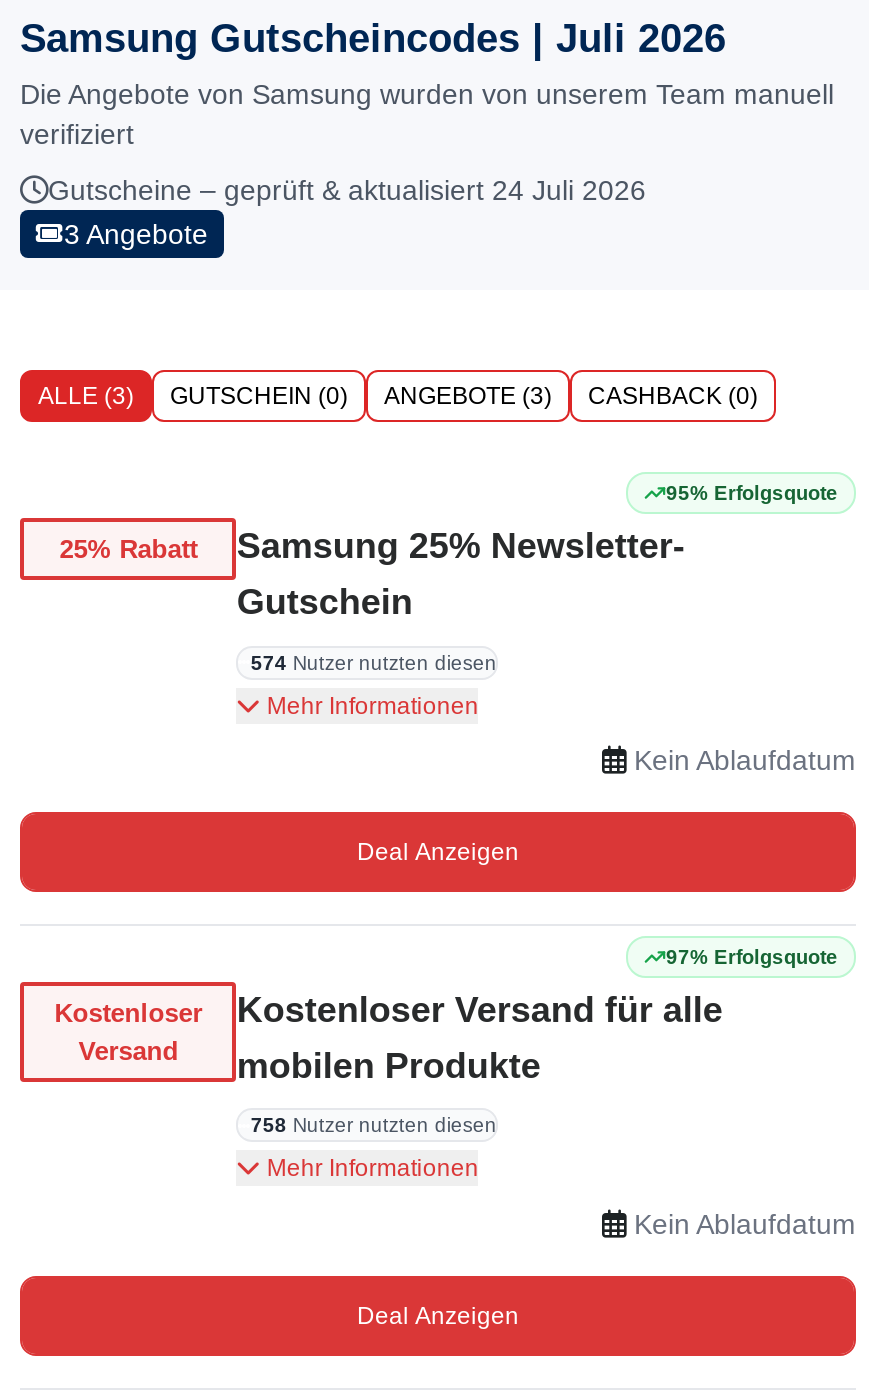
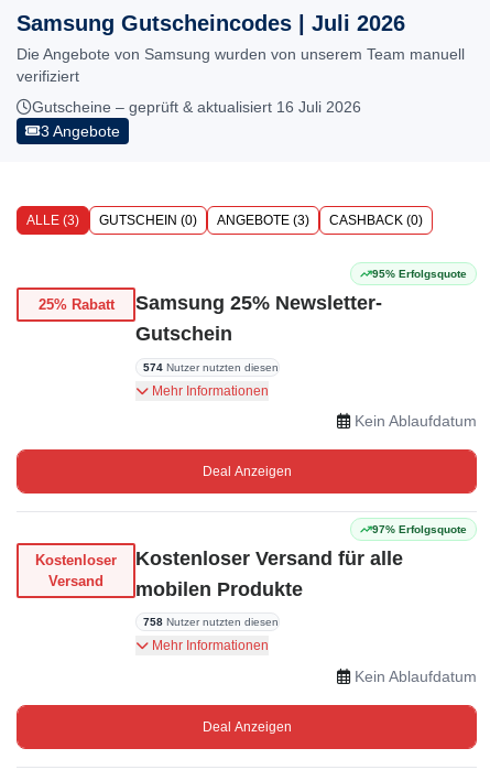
- Gutscheine – geprüft & aktualisiert 24 Juli 2026
+ Gutscheine – geprüft & aktualisiert 16 Juli 2026
